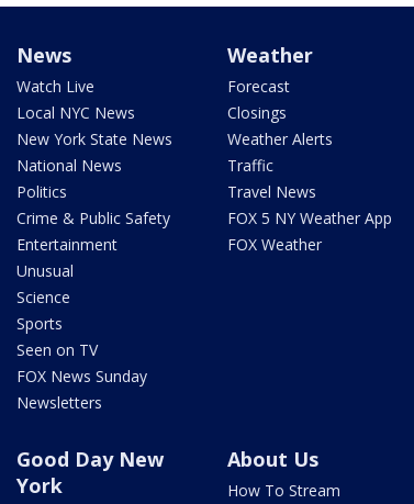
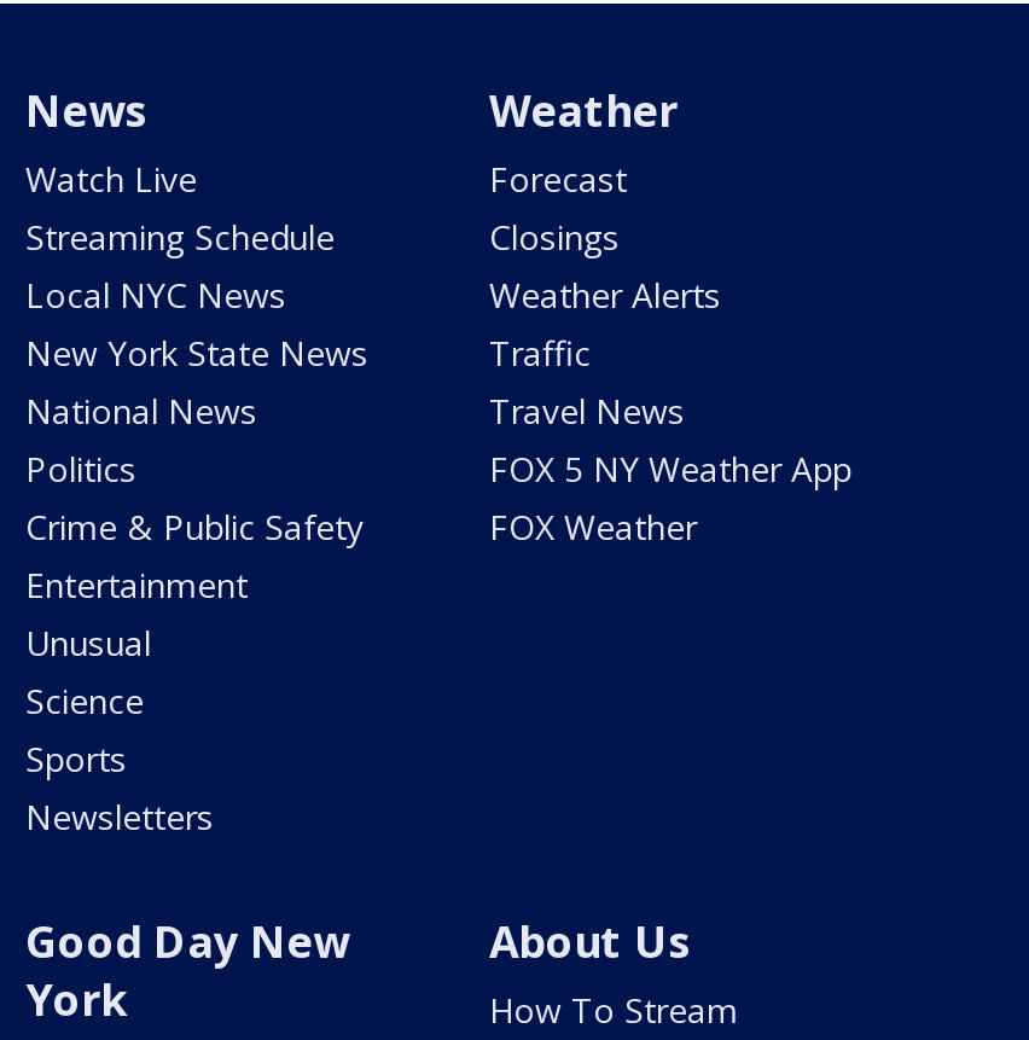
moved down: Local NYC News | New York State News | National News | ... | Science | Sports

+ Streaming Schedule

- Seen on TV
- FOX News Sunday
